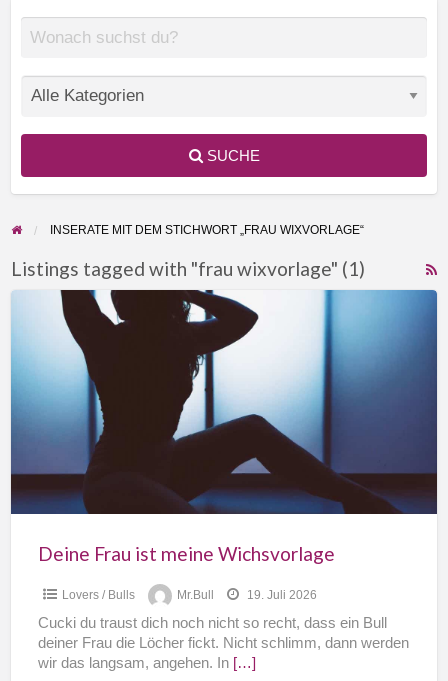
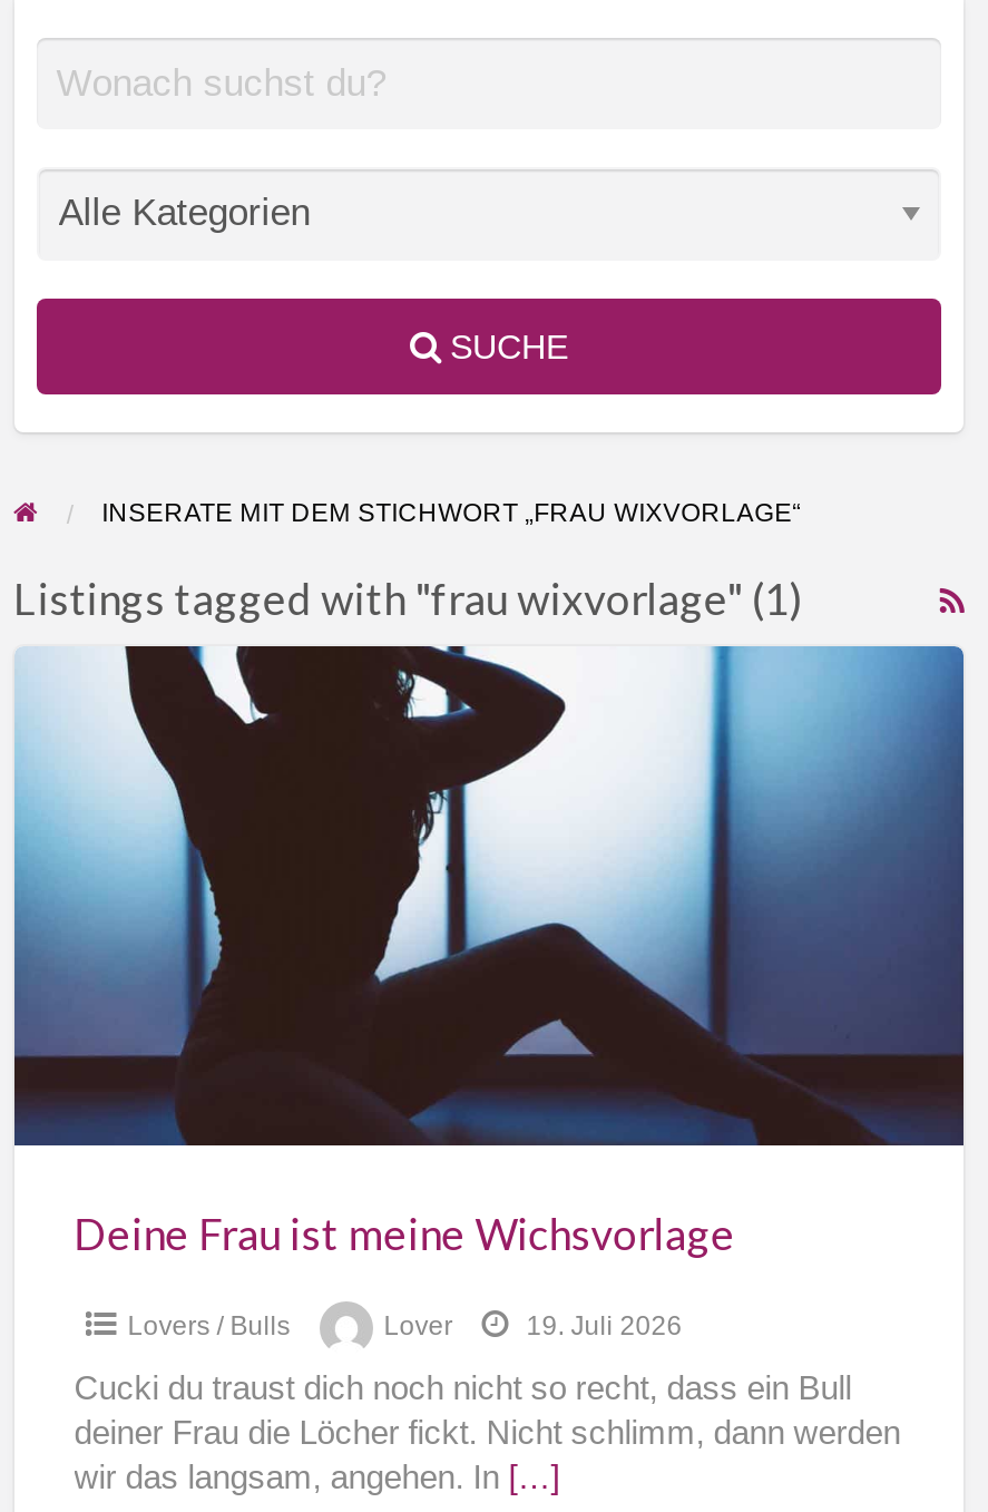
- Mr.Bull
+ Lover
